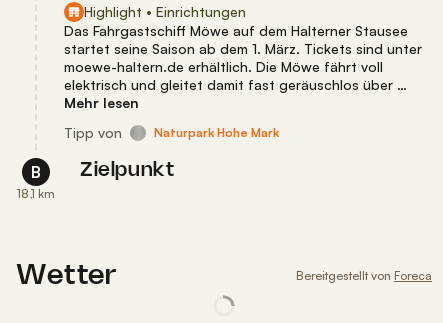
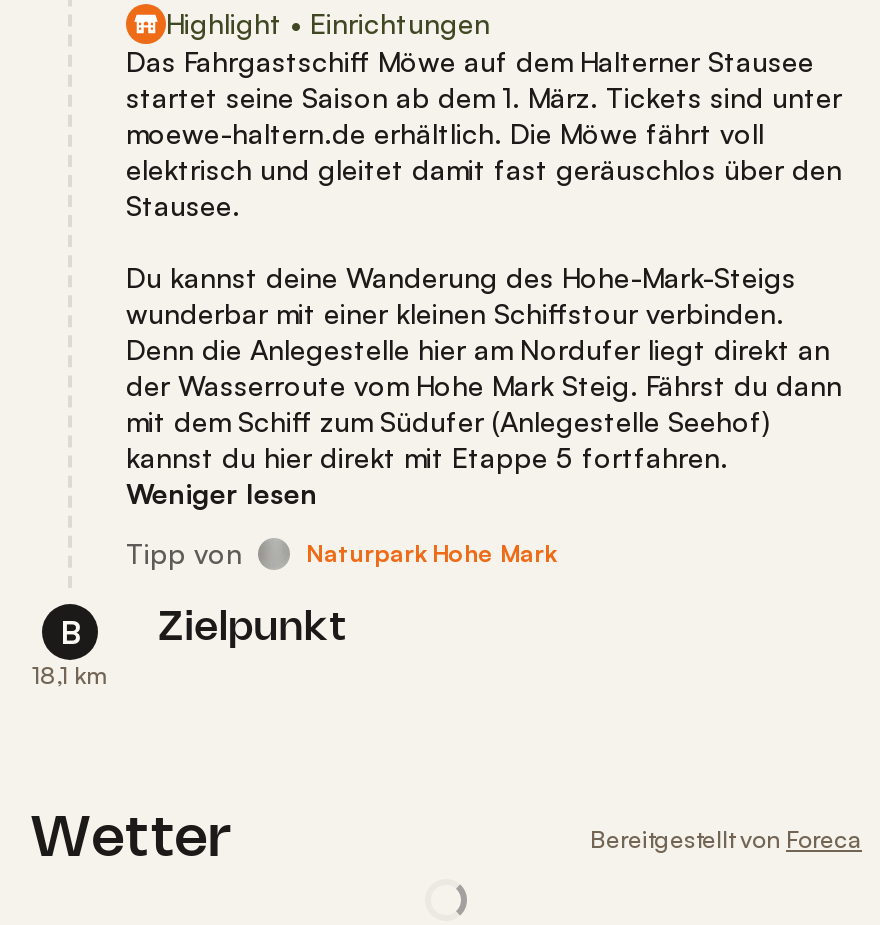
- elektrisch und gleitet damit fast geräuschlos über …
- Mehr lesen
+ elektrisch und gleitet damit fast geräuschlos über den
+ Stausee.
+ Du kannst deine Wanderung des Hohe-Mark-Steigs
+ wunderbar mit einer kleinen Schiffstour verbinden.
+ Denn die Anlegestelle hier am Nordufer liegt direkt an
+ der Wasserroute vom Hohe Mark Steig. Fährst du dann
+ mit dem Schiff zum Südufer (Anlegestelle Seehof)
+ kannst du hier direkt mit Etappe 5 fortfahren.
+ Weniger lesen
